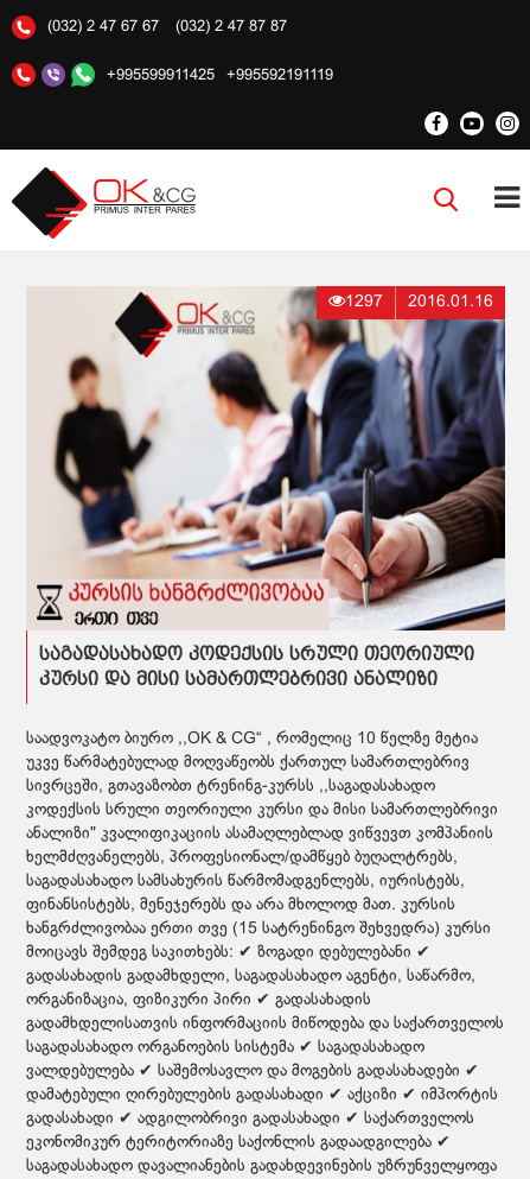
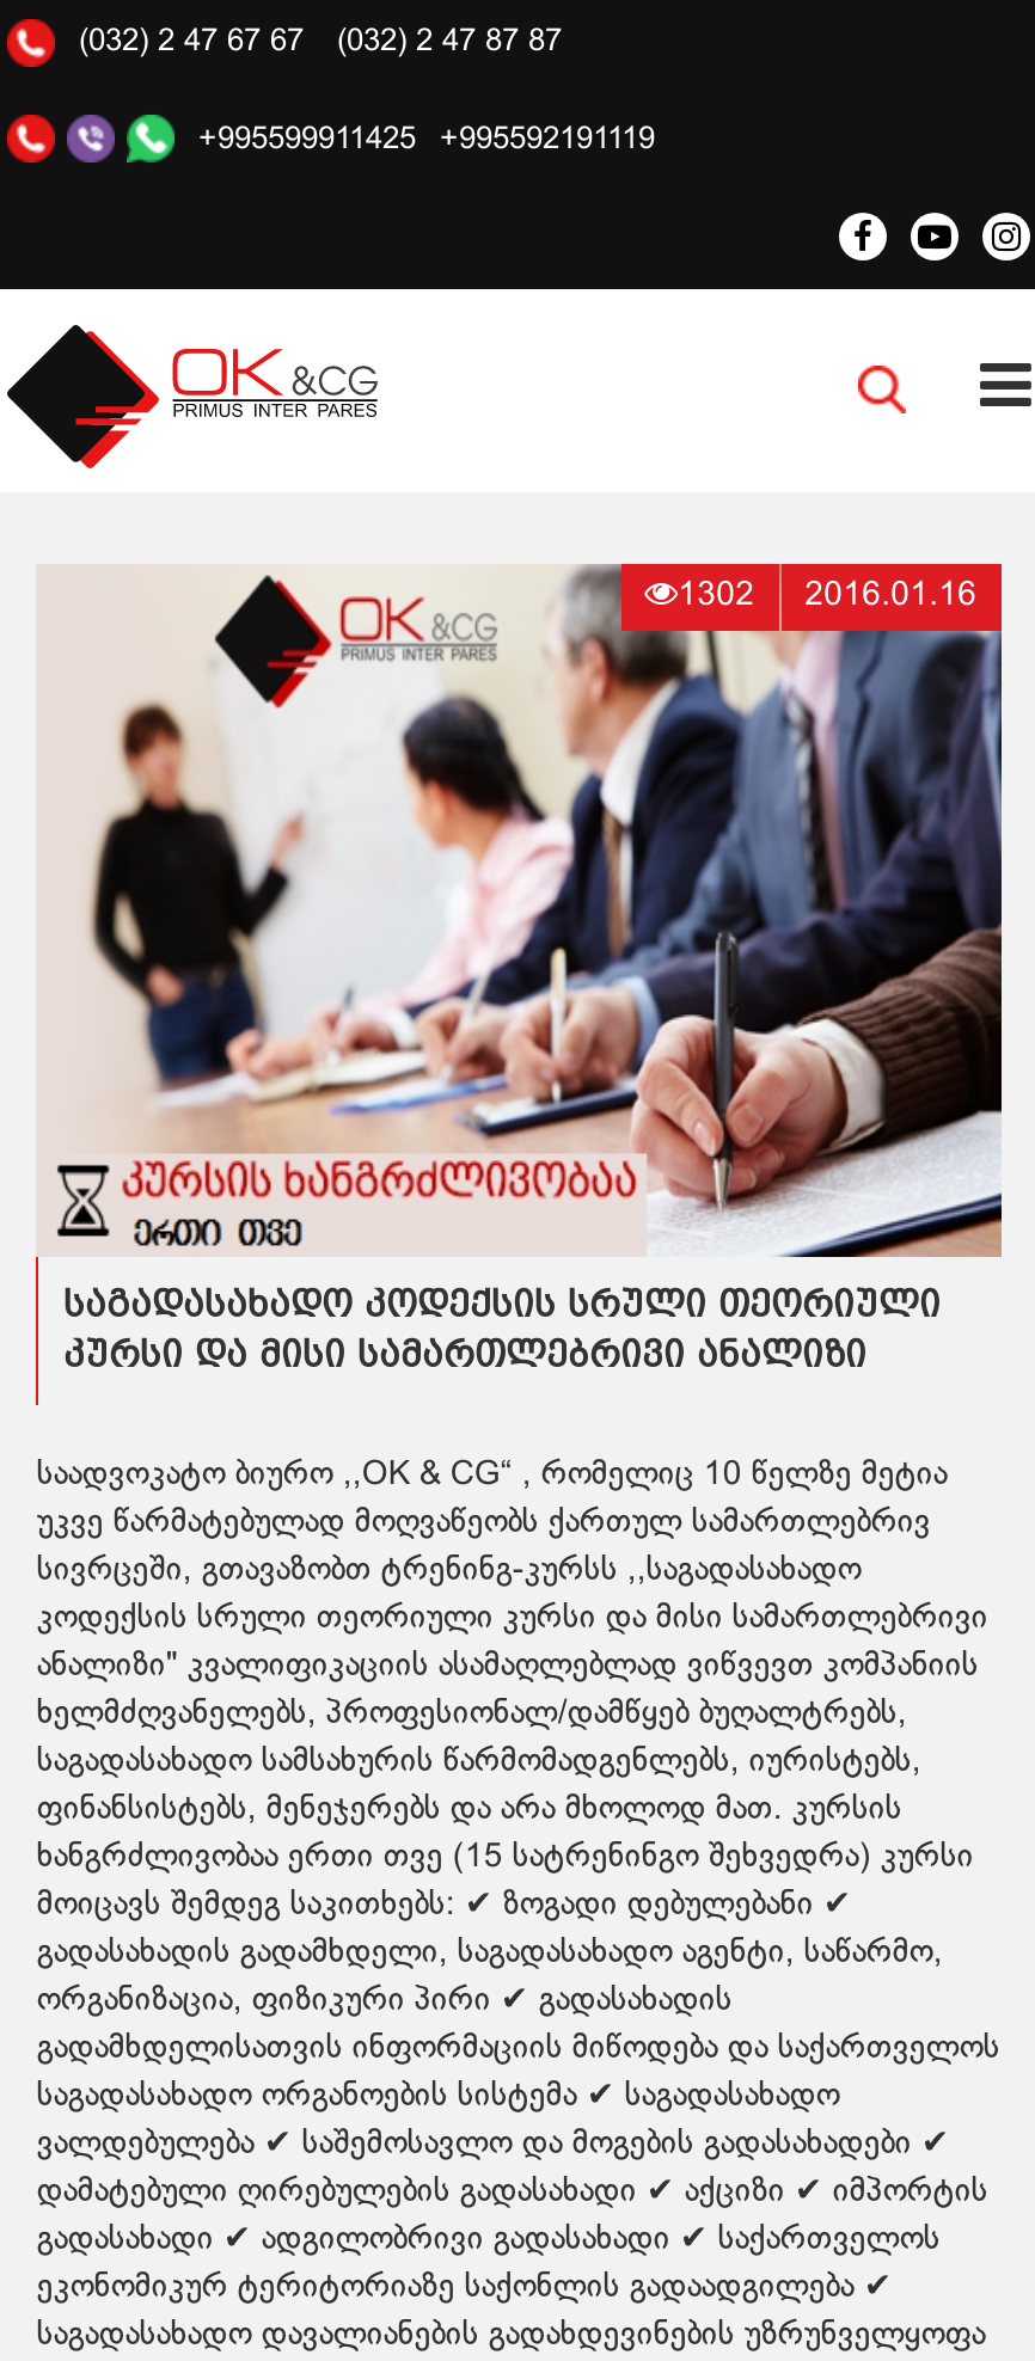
- 1297 2016.01.16
+ 1302 2016.01.16
